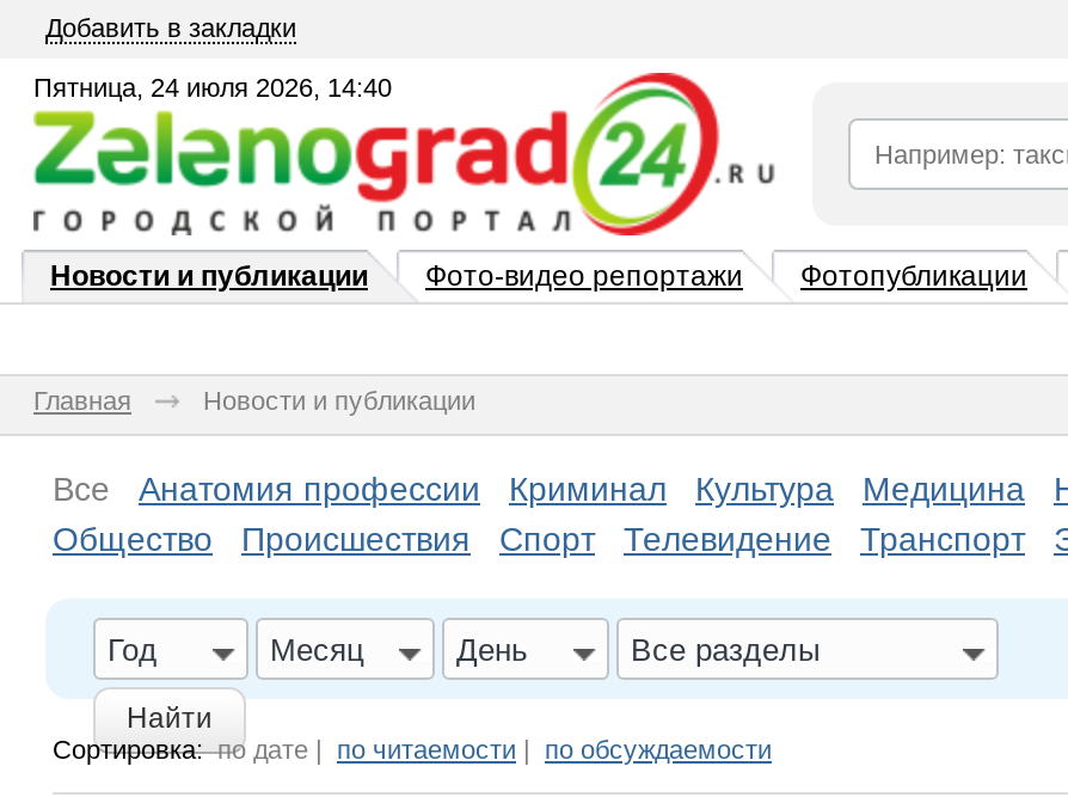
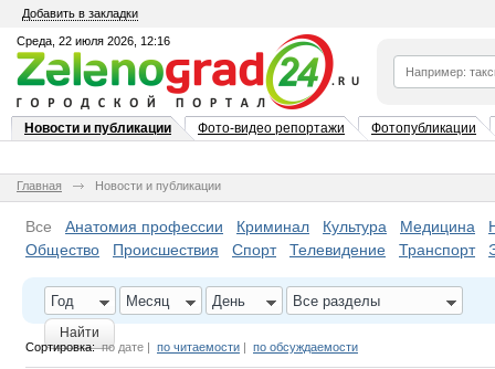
- Пятница, 24 июля 2026, 14:40
+ Среда, 22 июля 2026, 12:16
